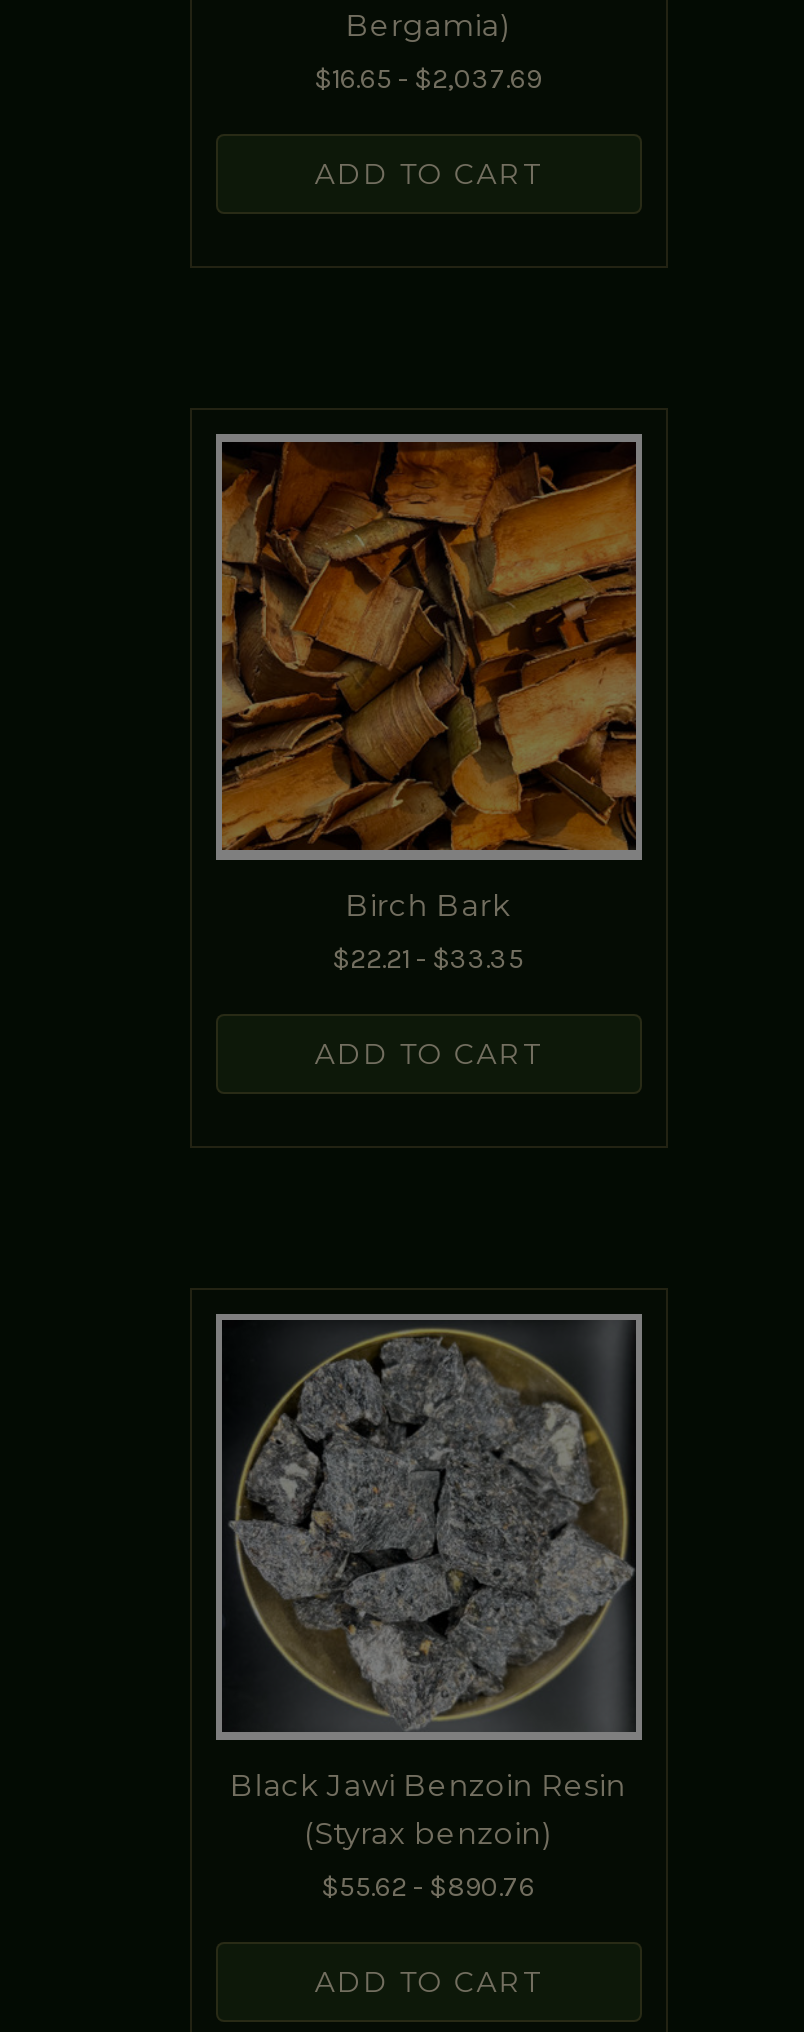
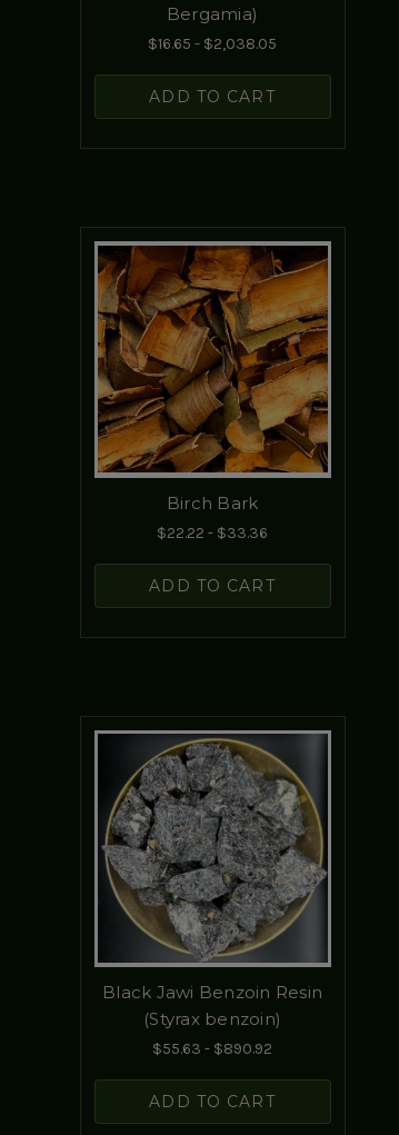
- $16.65 - $2,037.69
+ $16.65 - $2,038.05

- $22.21 - $33.35
+ $22.22 - $33.36

- $55.62 - $890.76
+ $55.63 - $890.92
